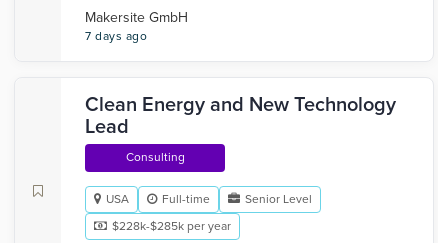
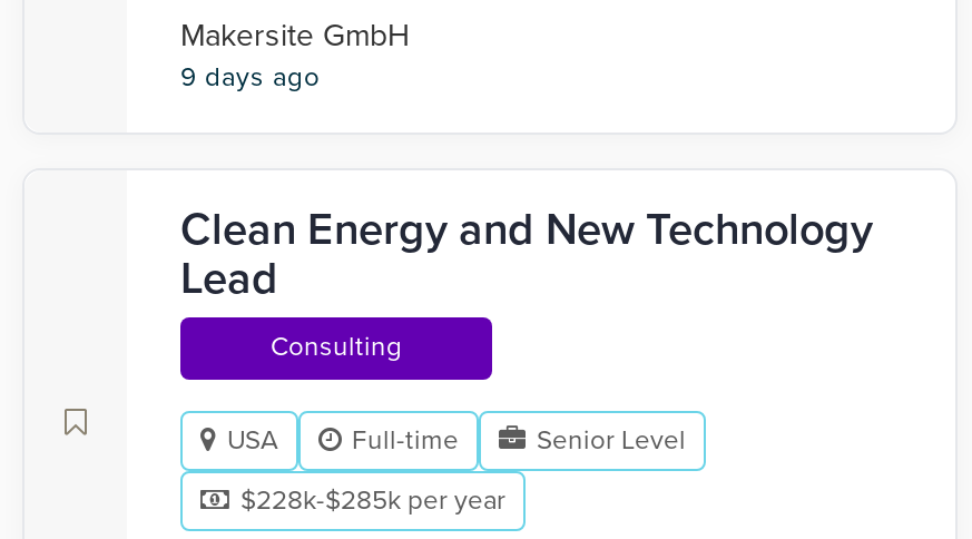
- 7 days ago
+ 9 days ago
